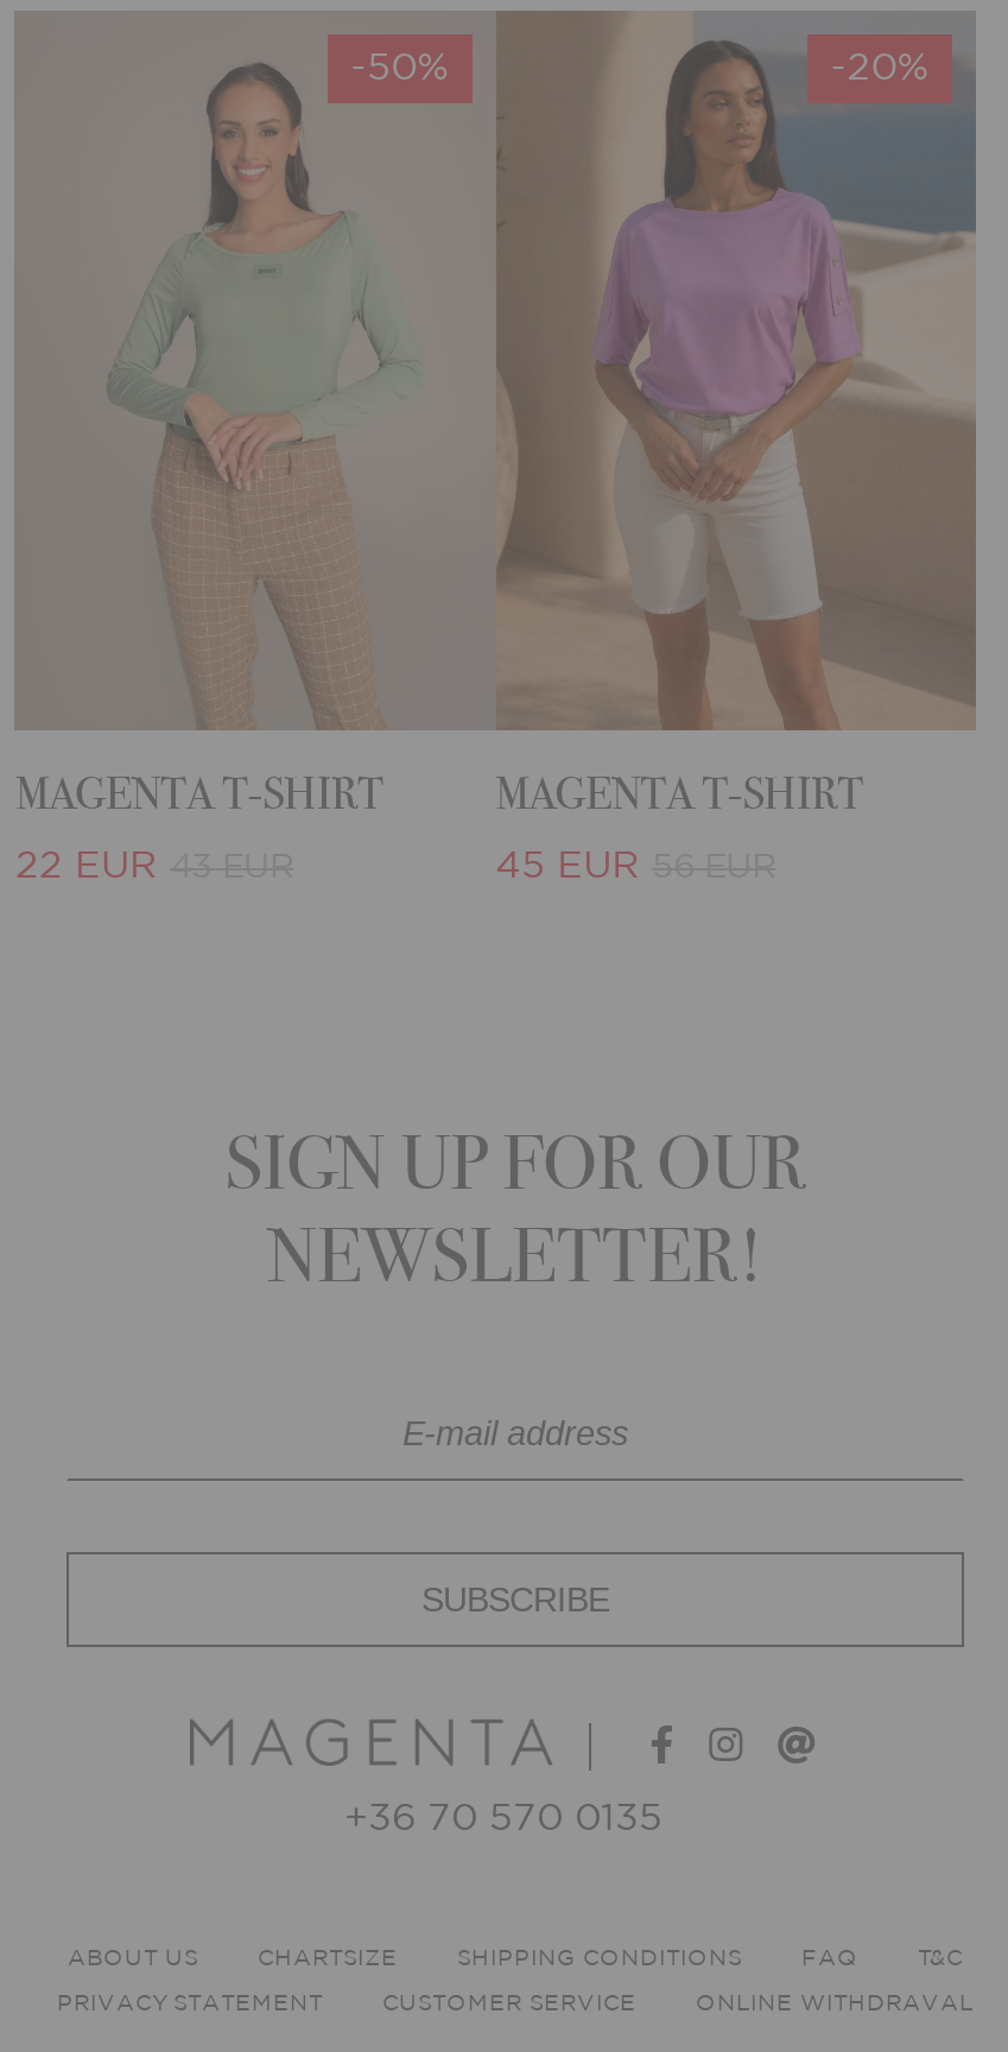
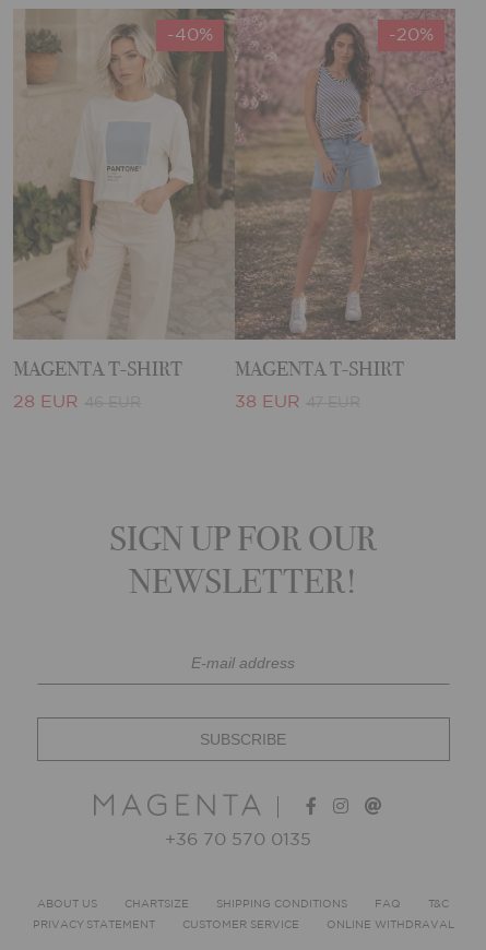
- [image]
- -50%
+ [image]
+ -40%

- 22 EUR 43 EUR
+ 28 EUR 46 EUR

- 45 EUR 56 EUR
+ 38 EUR 47 EUR
